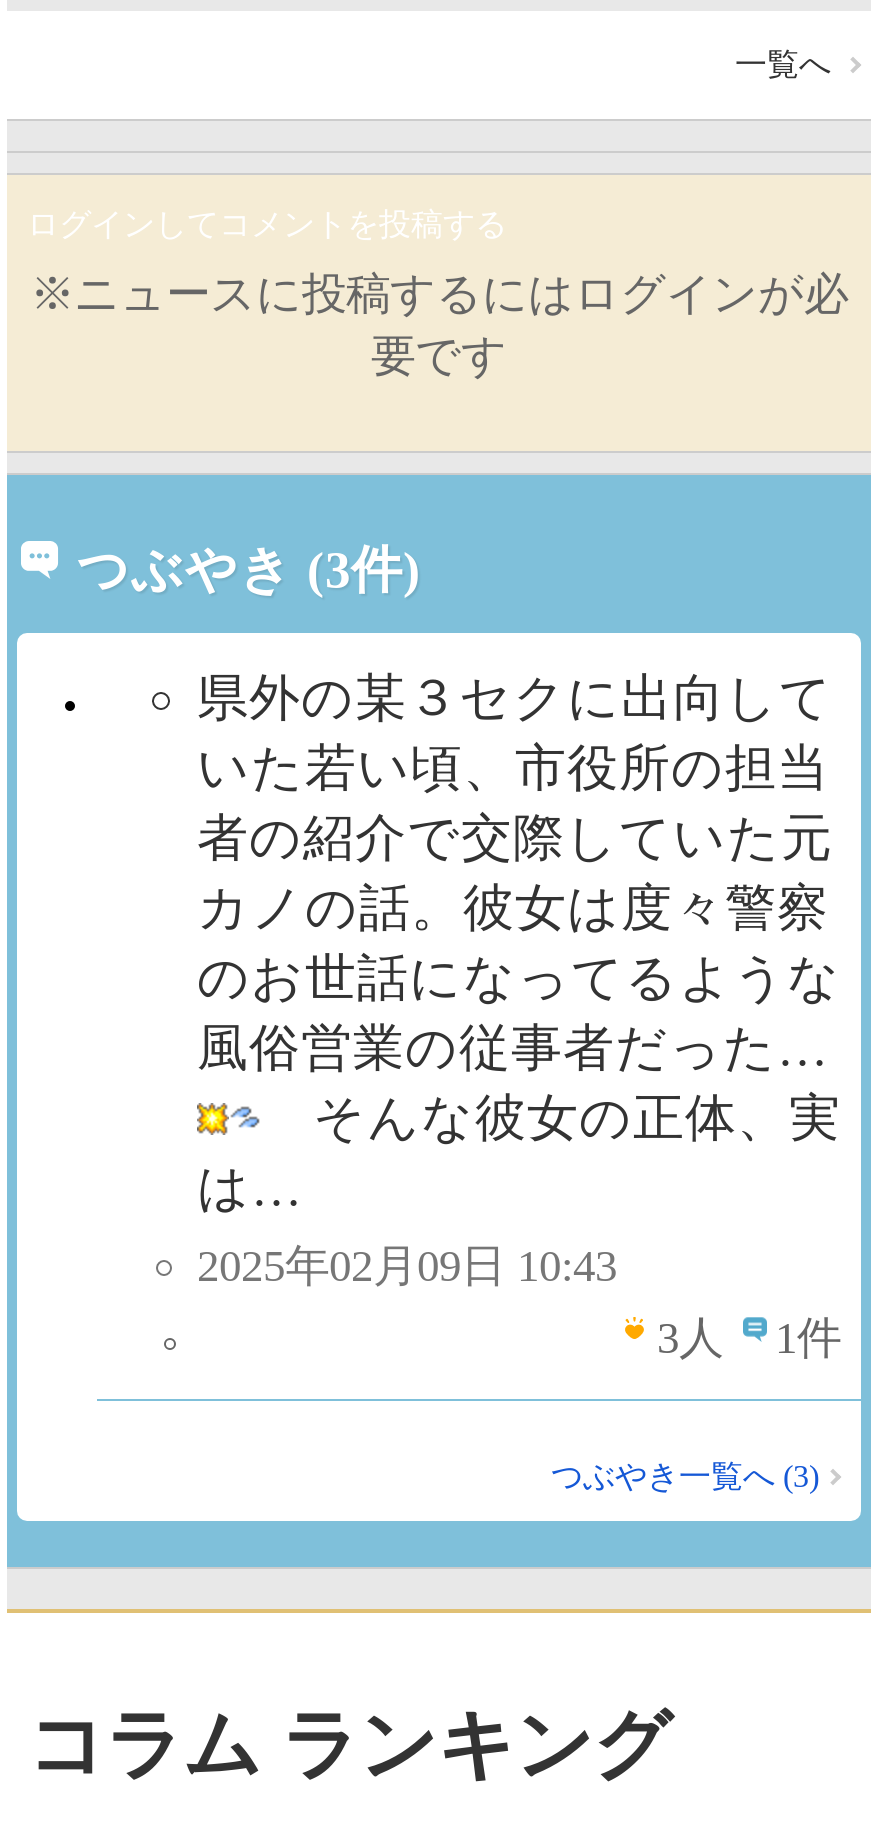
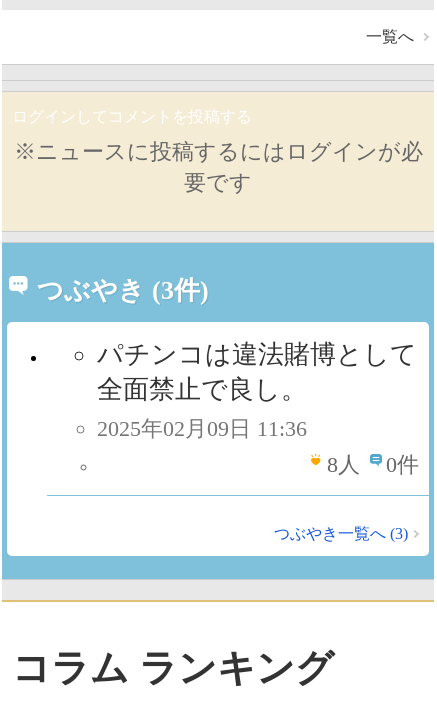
- 県外の某３セクに出向して
- いた若い頃、市役所の担当
- 者の紹介で交際していた元
- カノの話。彼女は度々警察
- のお世話になってるような
- 風俗営業の従事者だった…
- そんな彼女の正体、実
- は…
- 2025年02月09日 10:43
- 3人
- 1件
+ パチンコは違法賭博として
+ 全面禁止で良し。
+ 2025年02月09日 11:36
+ 8人
+ 0件
